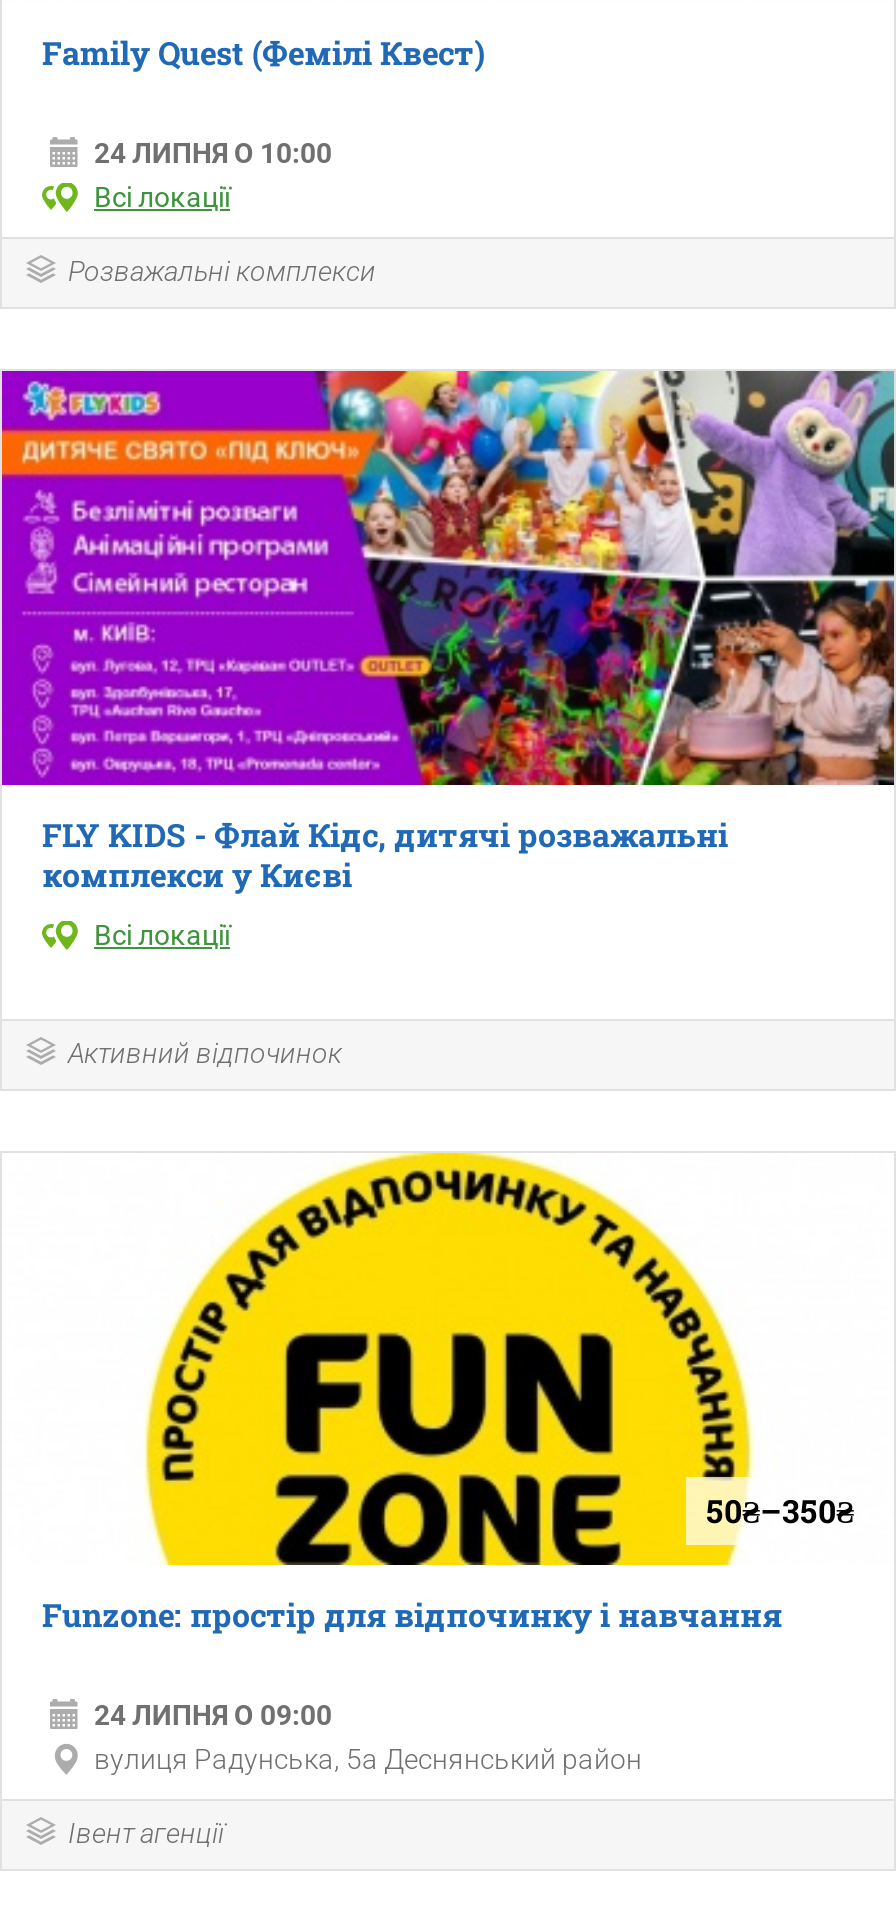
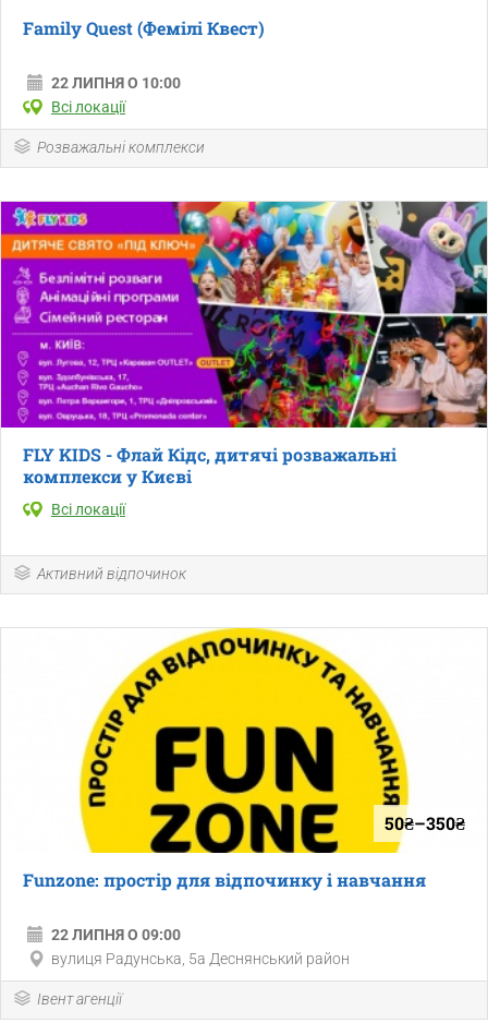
- 24 ЛИПНЯ О 10:00
+ 22 ЛИПНЯ О 10:00

- 24 ЛИПНЯ О 09:00
+ 22 ЛИПНЯ О 09:00
